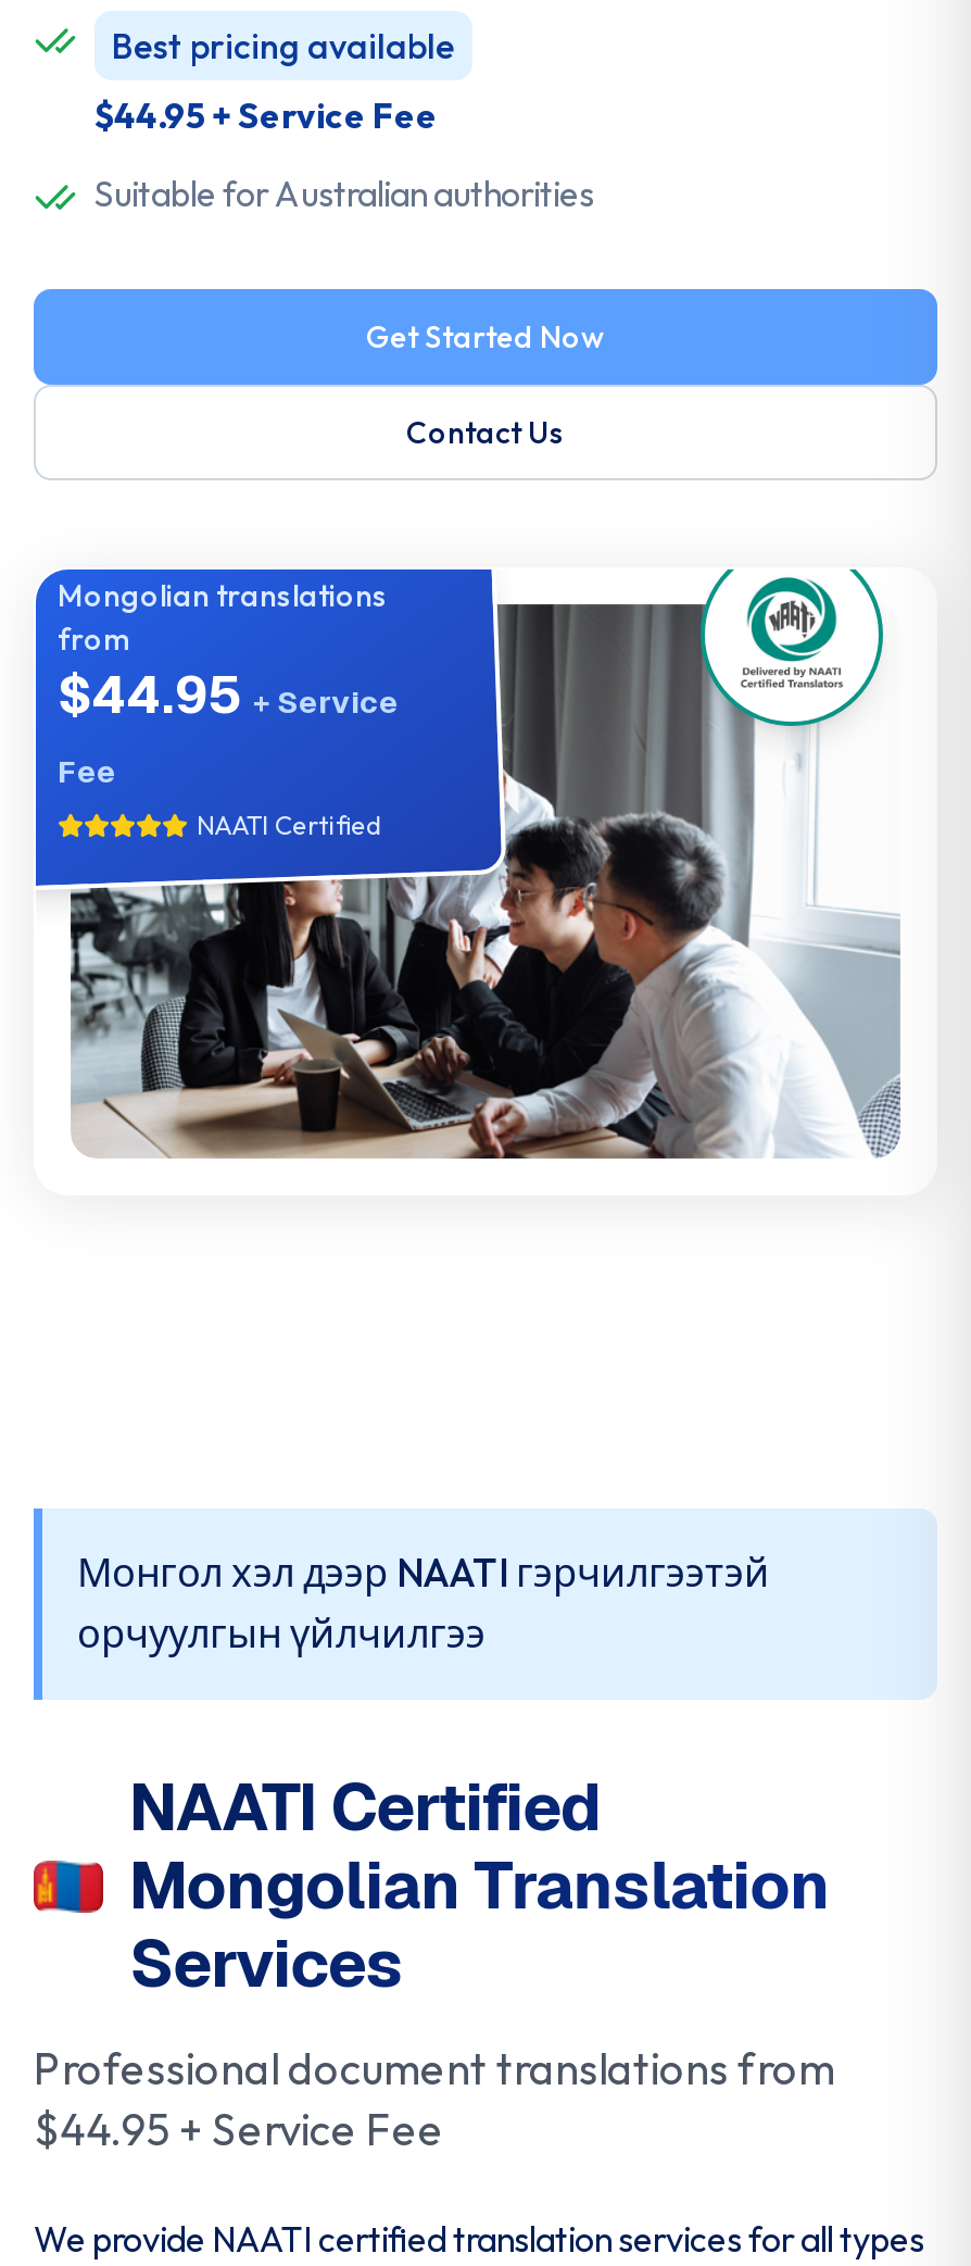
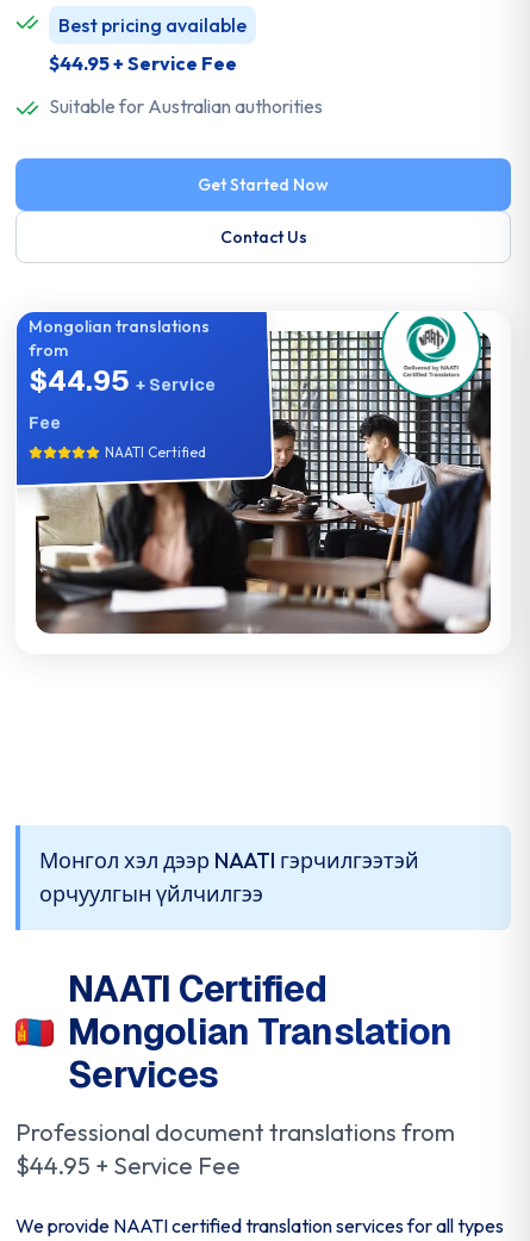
- [image]
+ [image]
